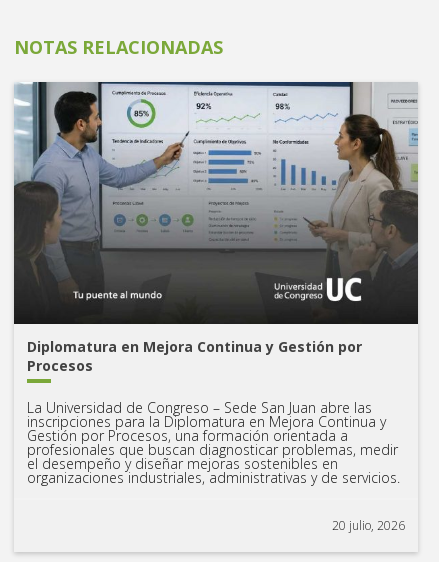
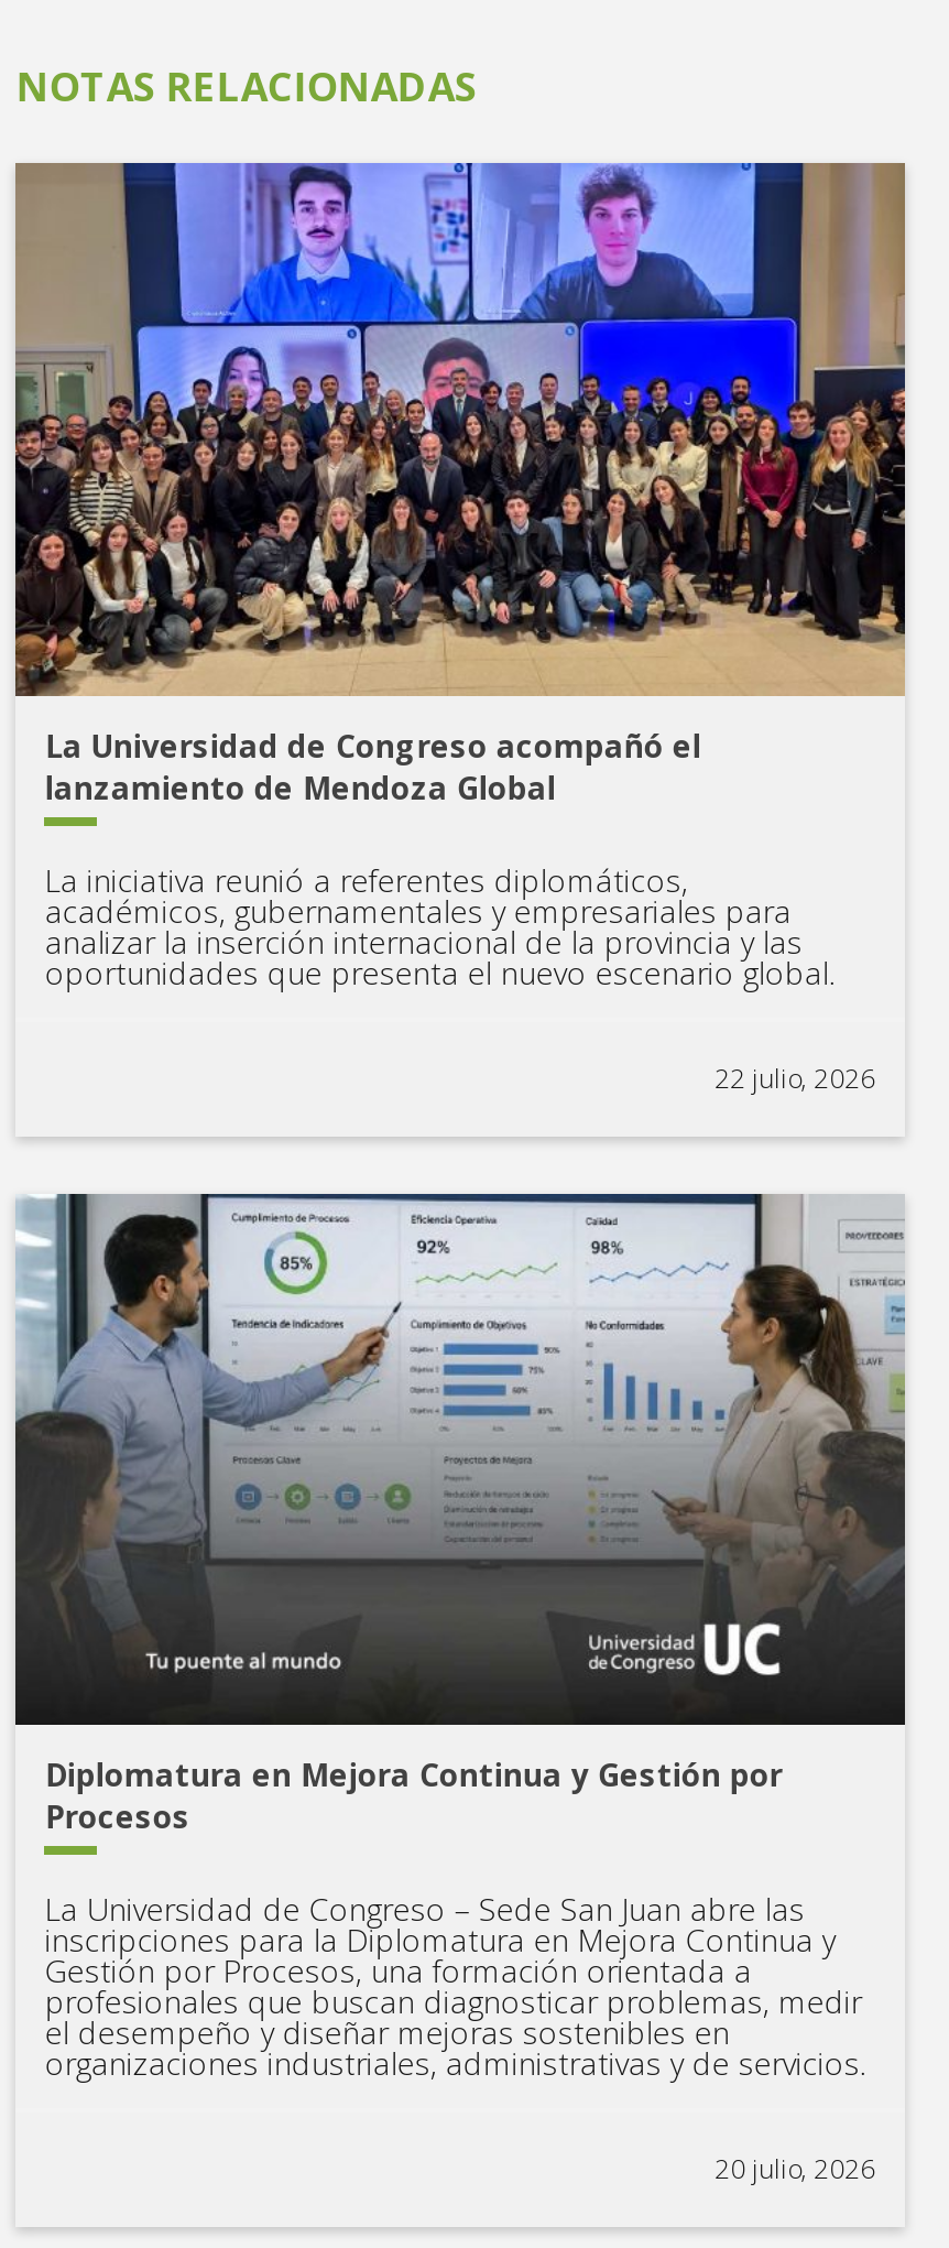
+ [image]
+ La Universidad de Congreso acompañó el
+ lanzamiento de Mendoza Global
+ La iniciativa reunió a referentes diplomáticos,
+ académicos, gubernamentales y empresariales para
+ analizar la inserción internacional de la provincia y las
+ oportunidades que presenta el nuevo escenario global.
+ 22 julio, 2026
